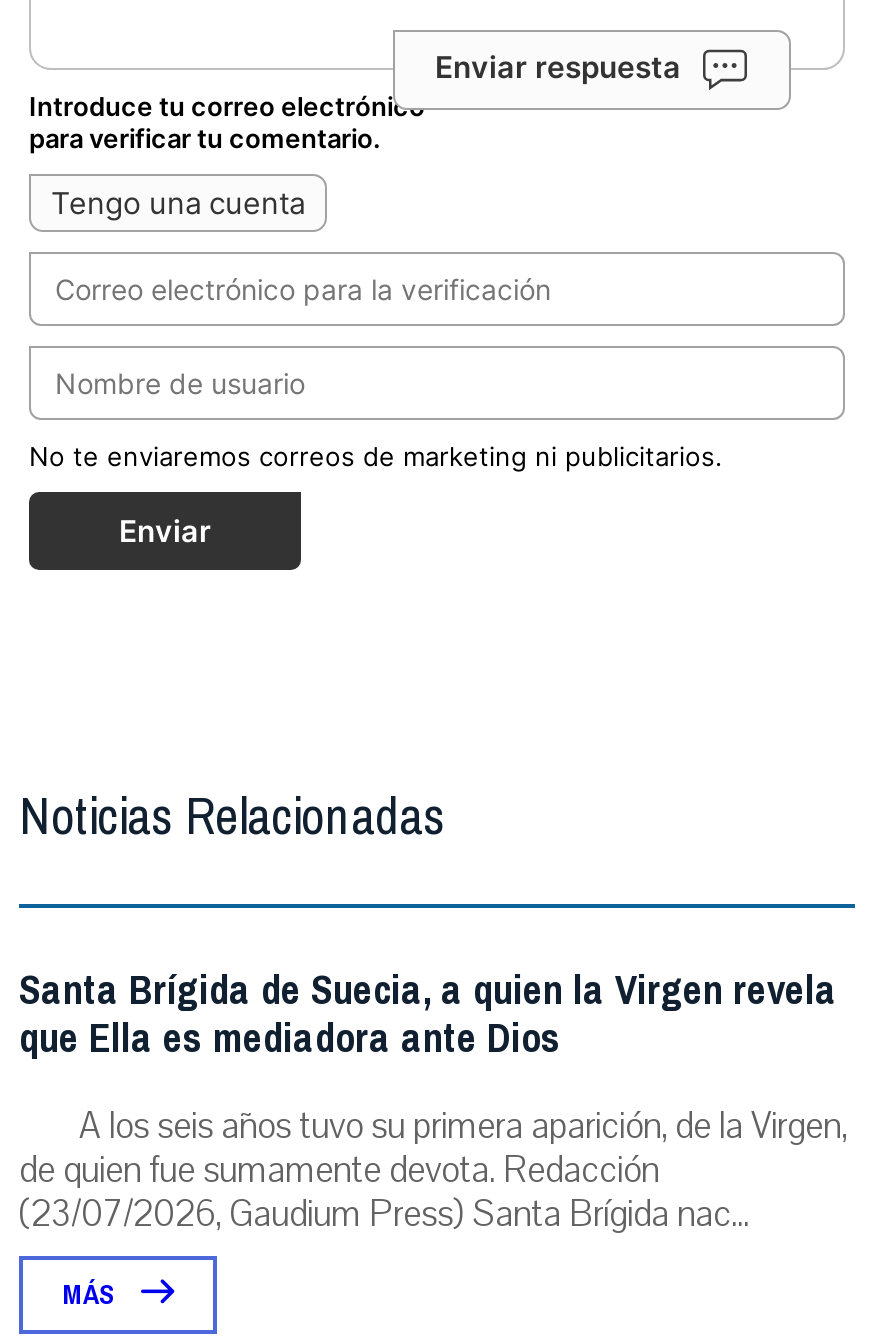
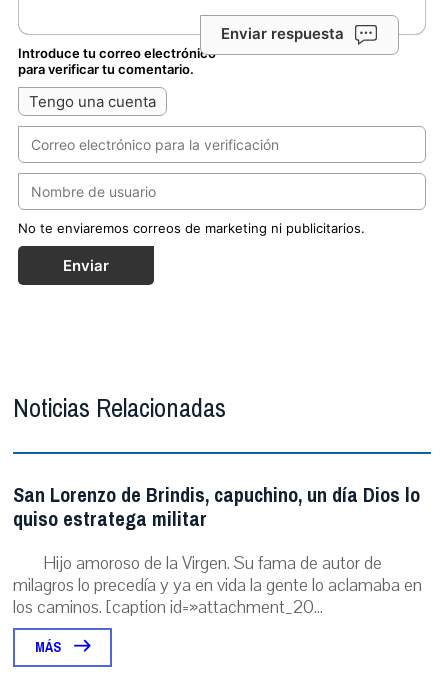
- Santa Brígida de Suecia, a quien la Virgen revela
- que Ella es mediadora ante Dios
- A los seis años tuvo su primera aparición, de la Virgen,
- de quien fue sumamente devota. Redacción
- (23/07/2026, Gaudium Press) Santa Brígida nac...
+ San Lorenzo de Brindis, capuchino, un día Dios lo
+ quiso estratega militar
+ Hijo amoroso de la Virgen. Su fama de autor de
+ milagros lo precedía y ya en vida la gente lo aclamaba en
+ los caminos. [caption id=»attachment_20...
